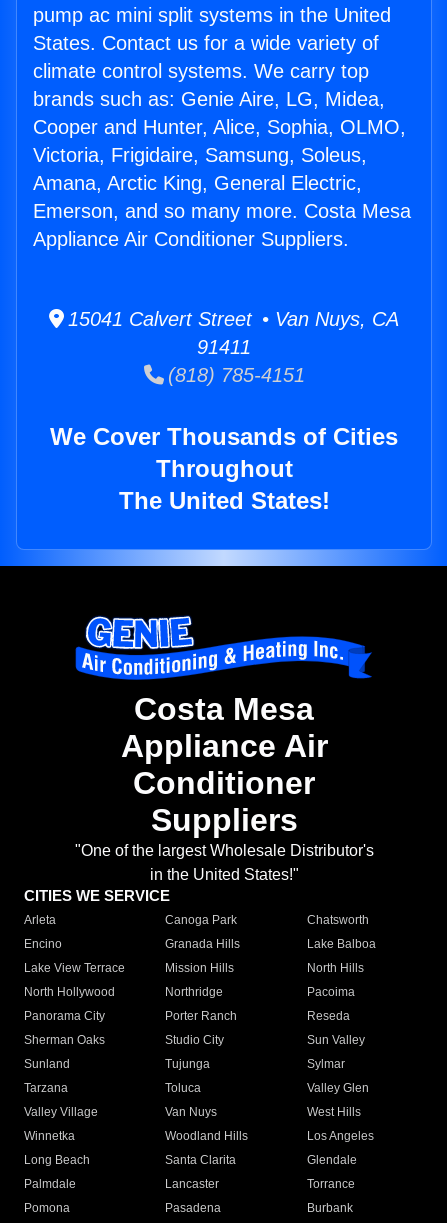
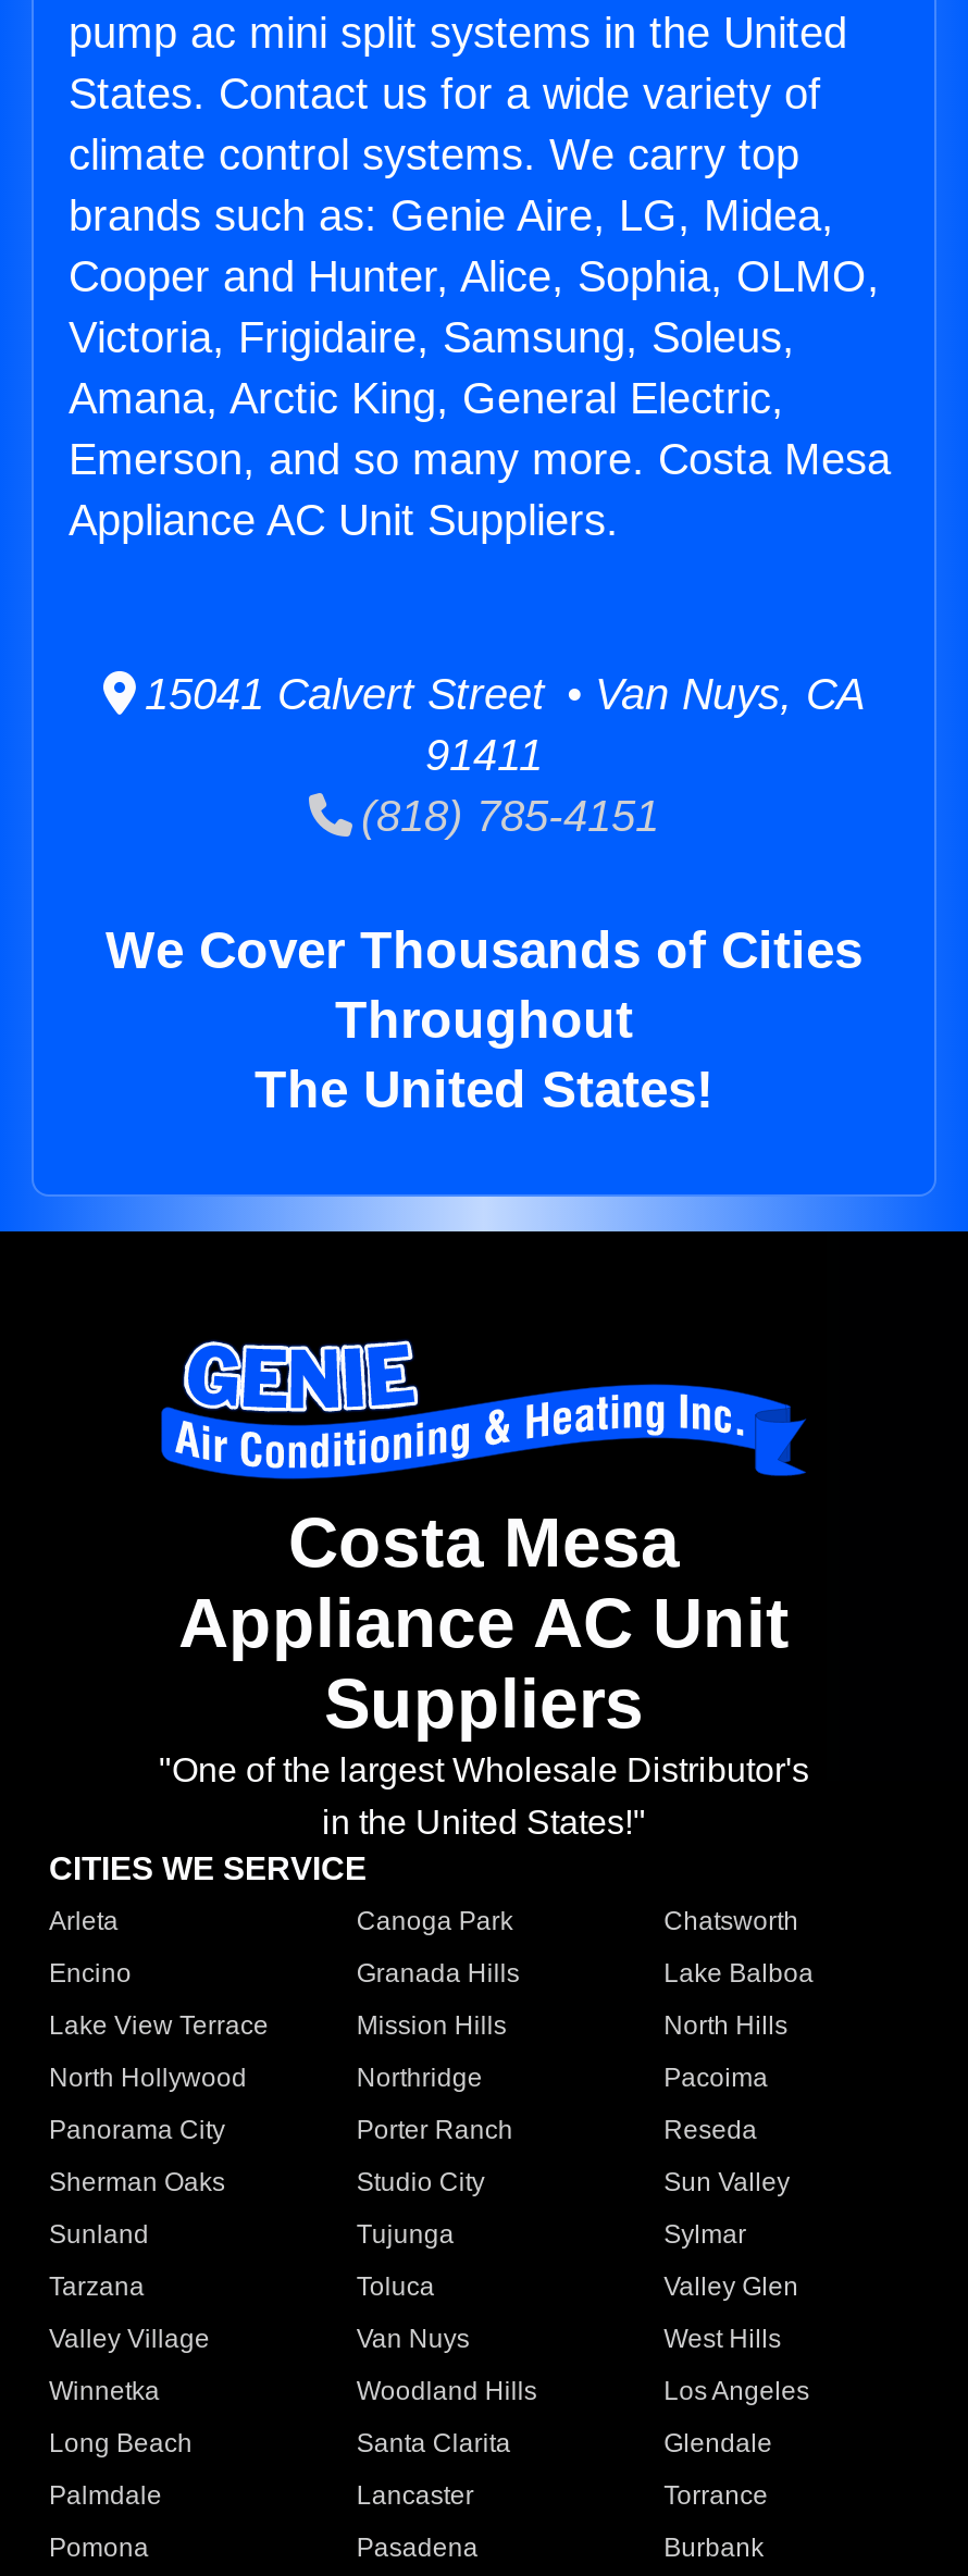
- Appliance Air Conditioner Suppliers.
+ Appliance AC Unit Suppliers.

- Appliance Air
- Conditioner
+ Appliance AC Unit
